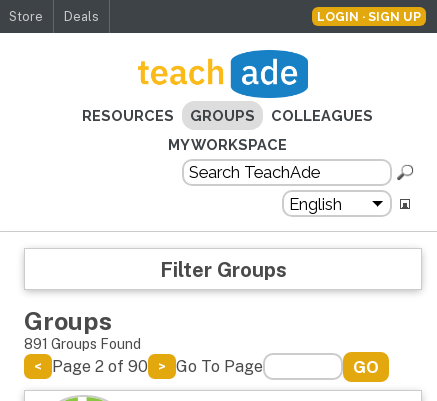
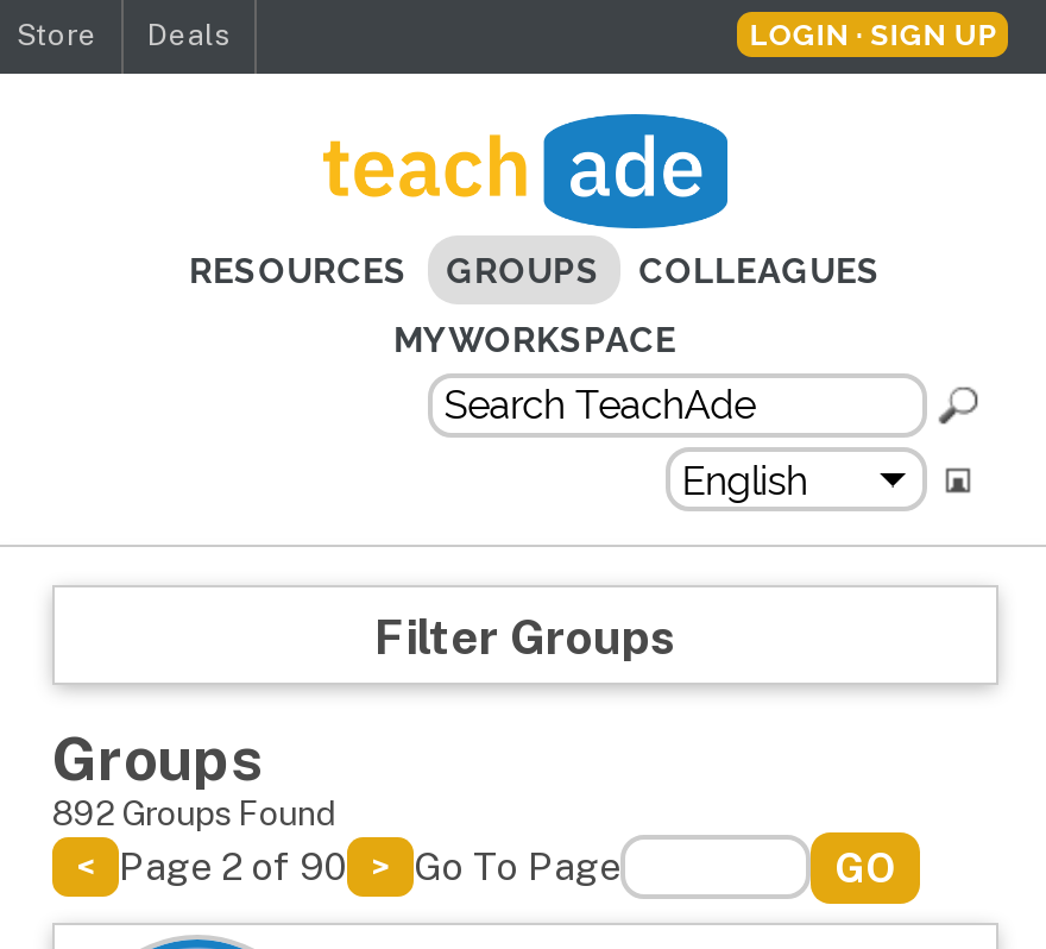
- 891 Groups Found
+ 892 Groups Found
